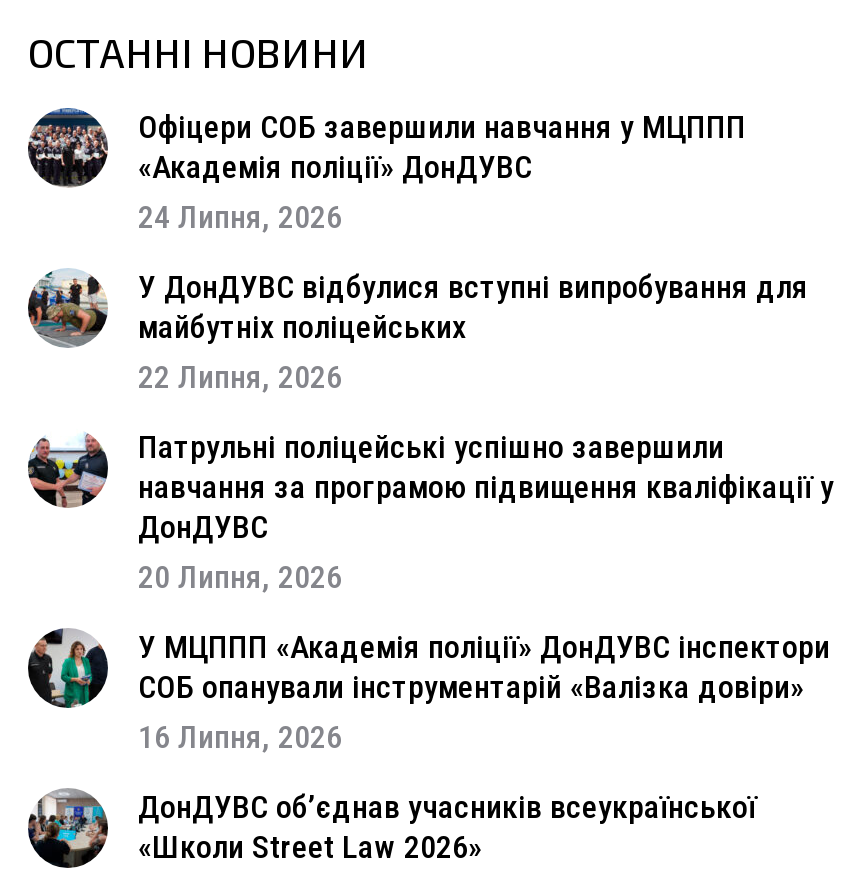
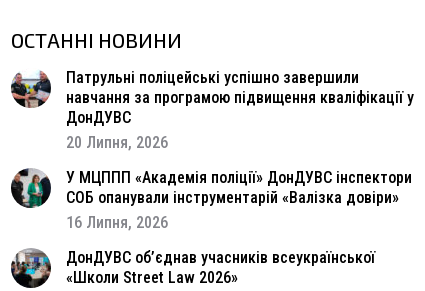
- [image]
- Офіцери СОБ завершили навчання у МЦППП
- «Академія поліції» ДонДУВС
- 24 Липня, 2026
- У ДонДУВС відбулися вступні випробування для
- майбутніх поліцейських
- 22 Липня, 2026

- [image]
